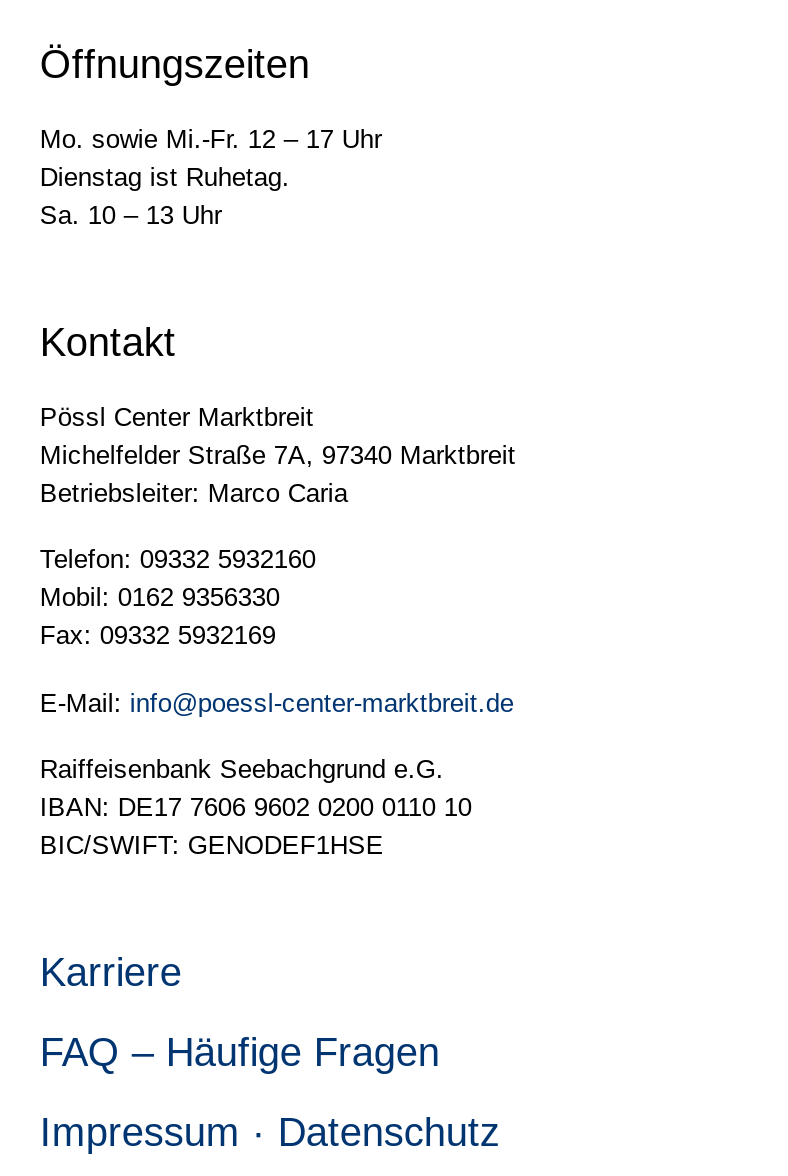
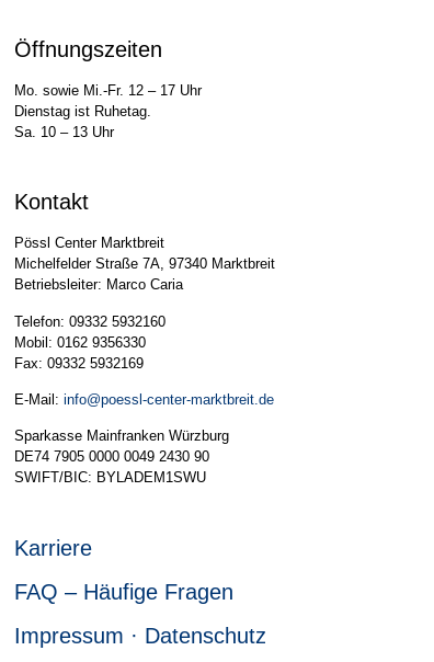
- Raiffeisenbank Seebachgrund e.G.
- IBAN: DE17 7606 9602 0200 0110 10
- BIC/SWIFT: GENODEF1HSE
+ Sparkasse Mainfranken Würzburg
+ DE74 7905 0000 0049 2430 90
+ SWIFT/BIC: BYLADEM1SWU
